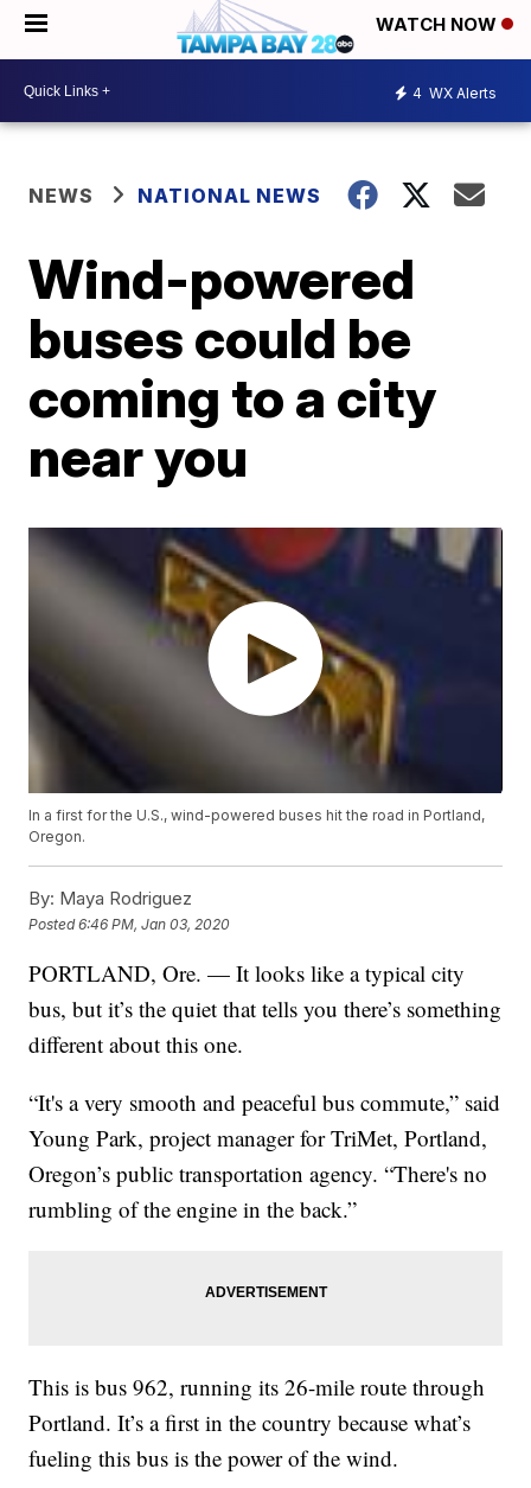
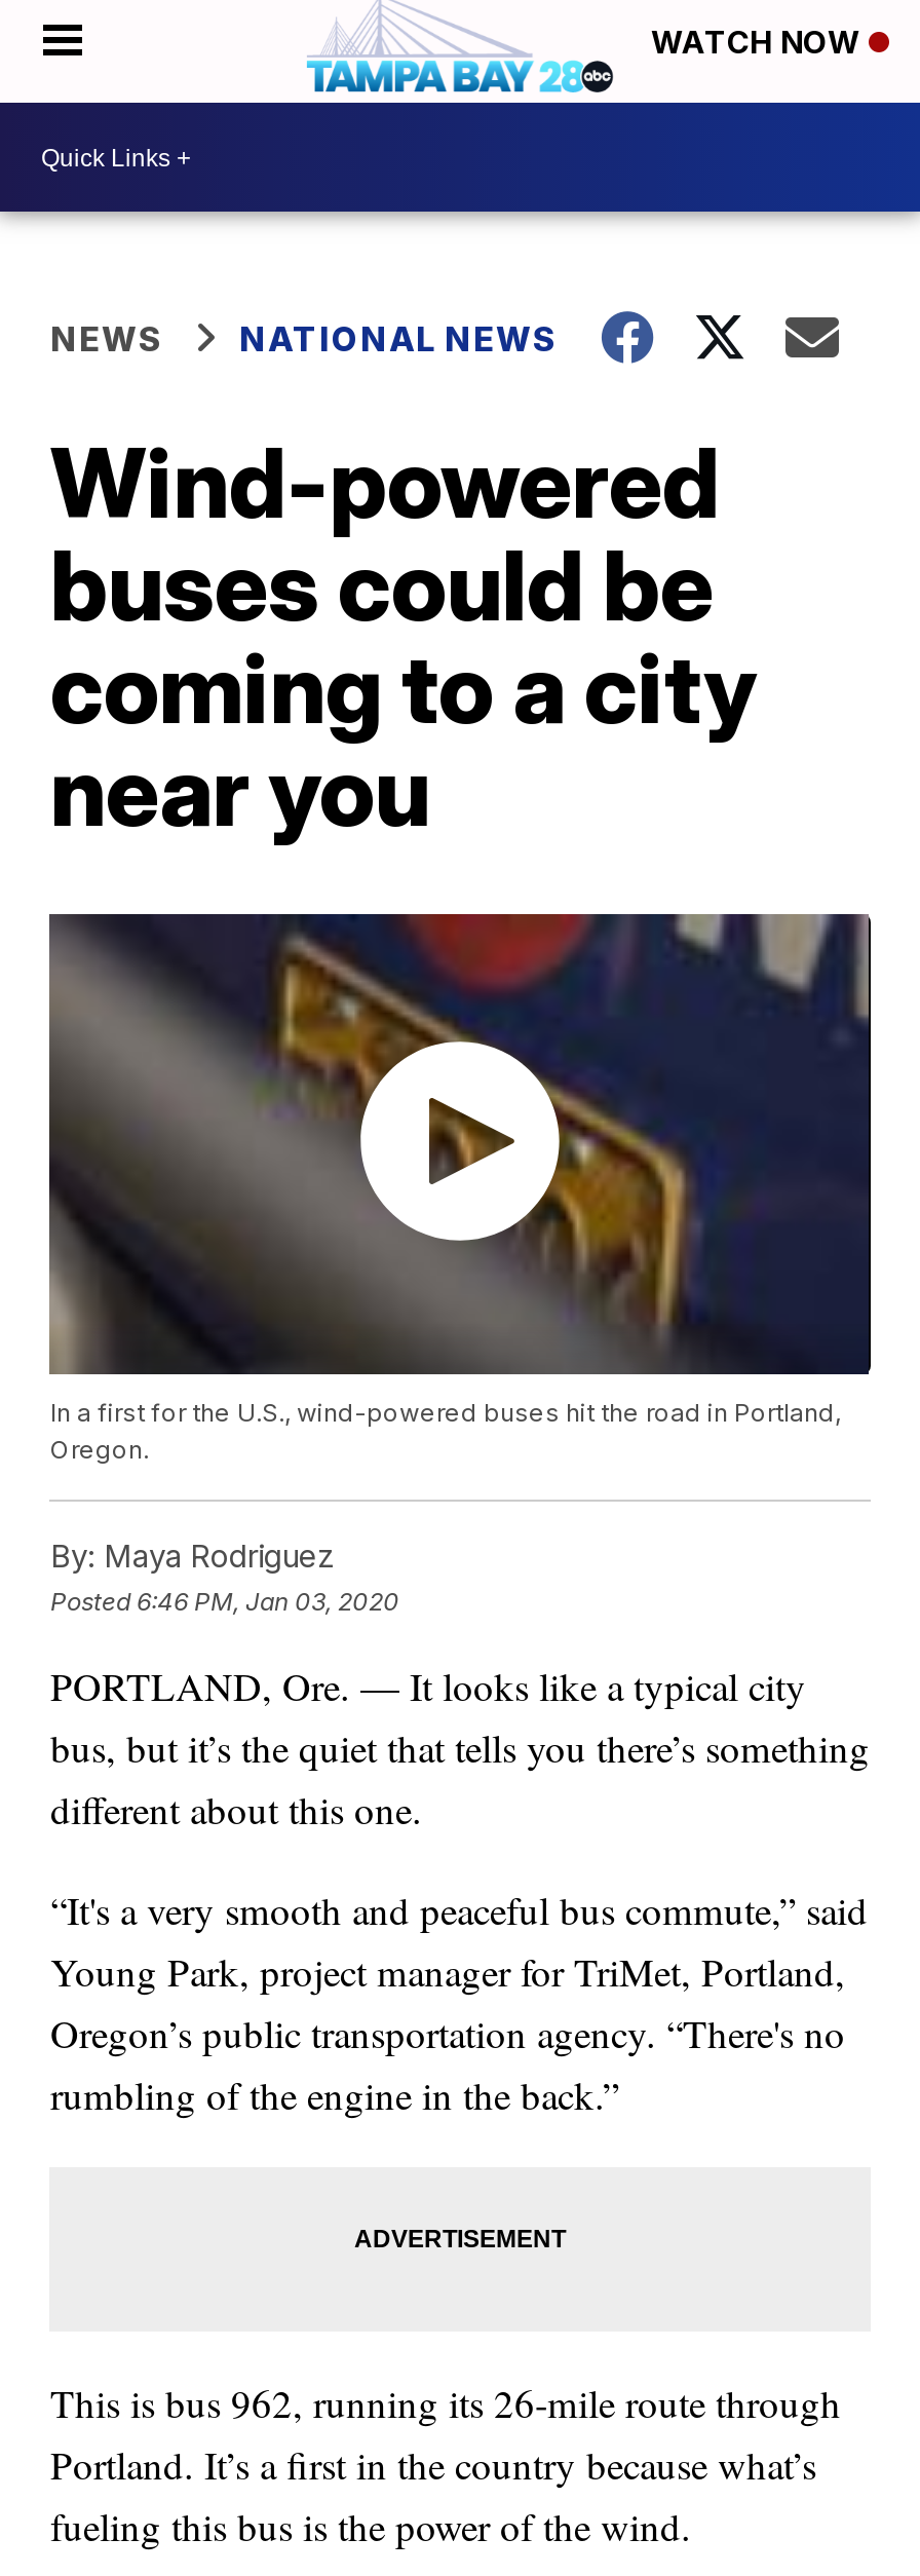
- 4 WX Alerts
